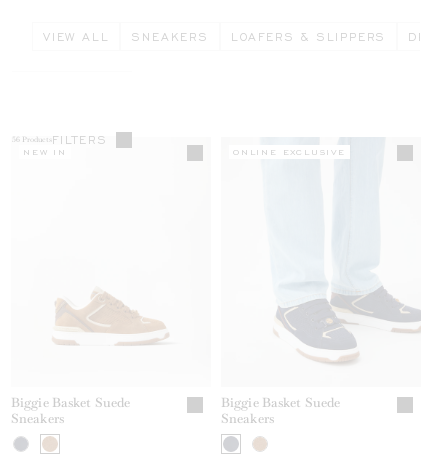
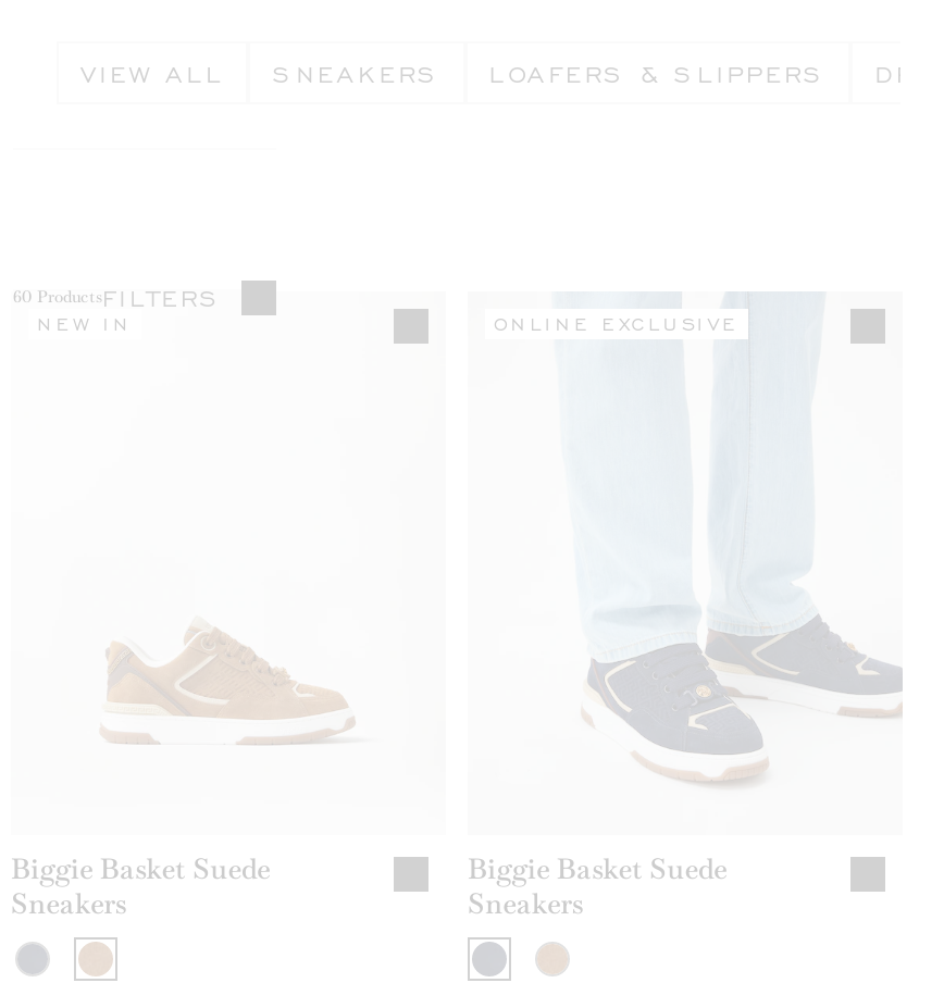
- 56 ProductsFILTERS
+ 60 ProductsFILTERS
